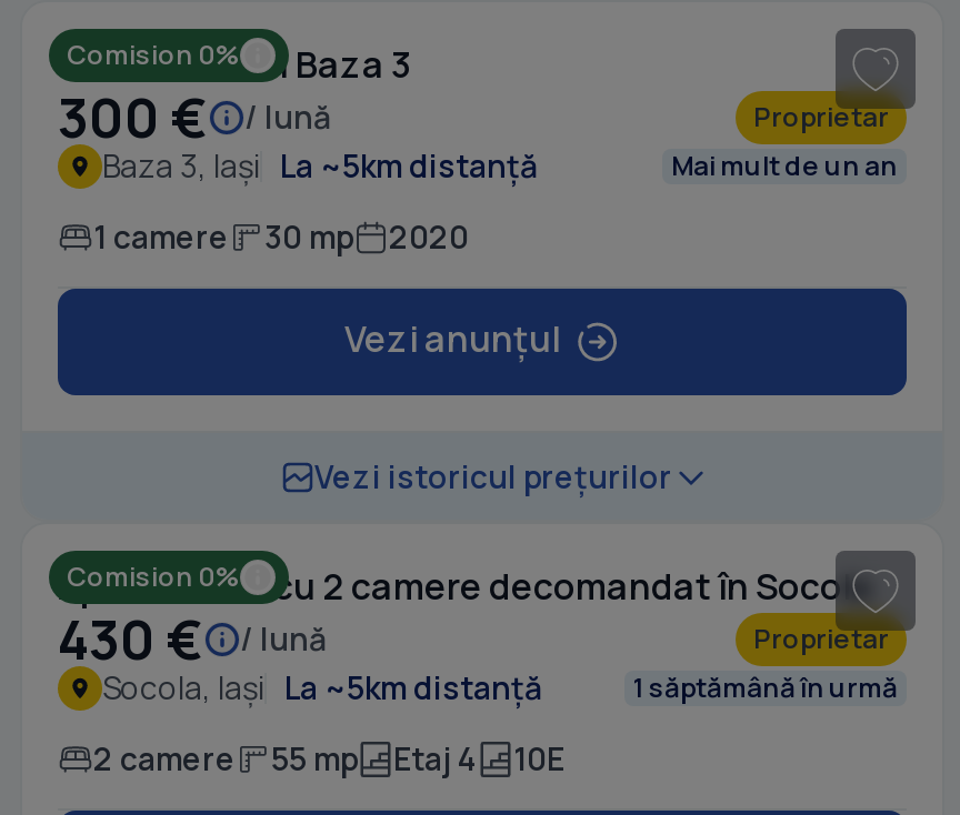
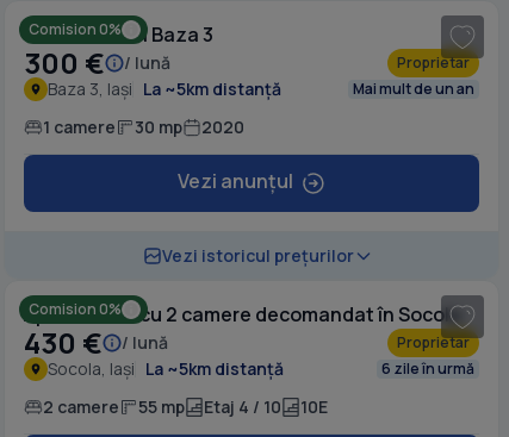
- 1 săptămână în urmă
+ 6 zile în urmă

- 2 camere 55 mp Etaj 4 10E
+ 2 camere 55 mp Etaj 4 / 10 10E
